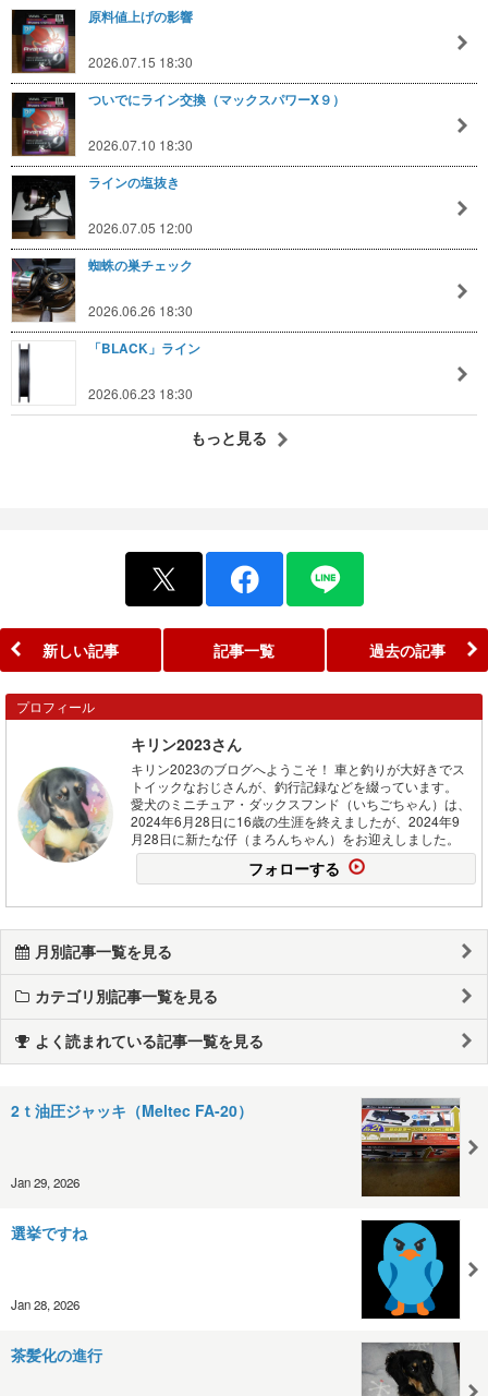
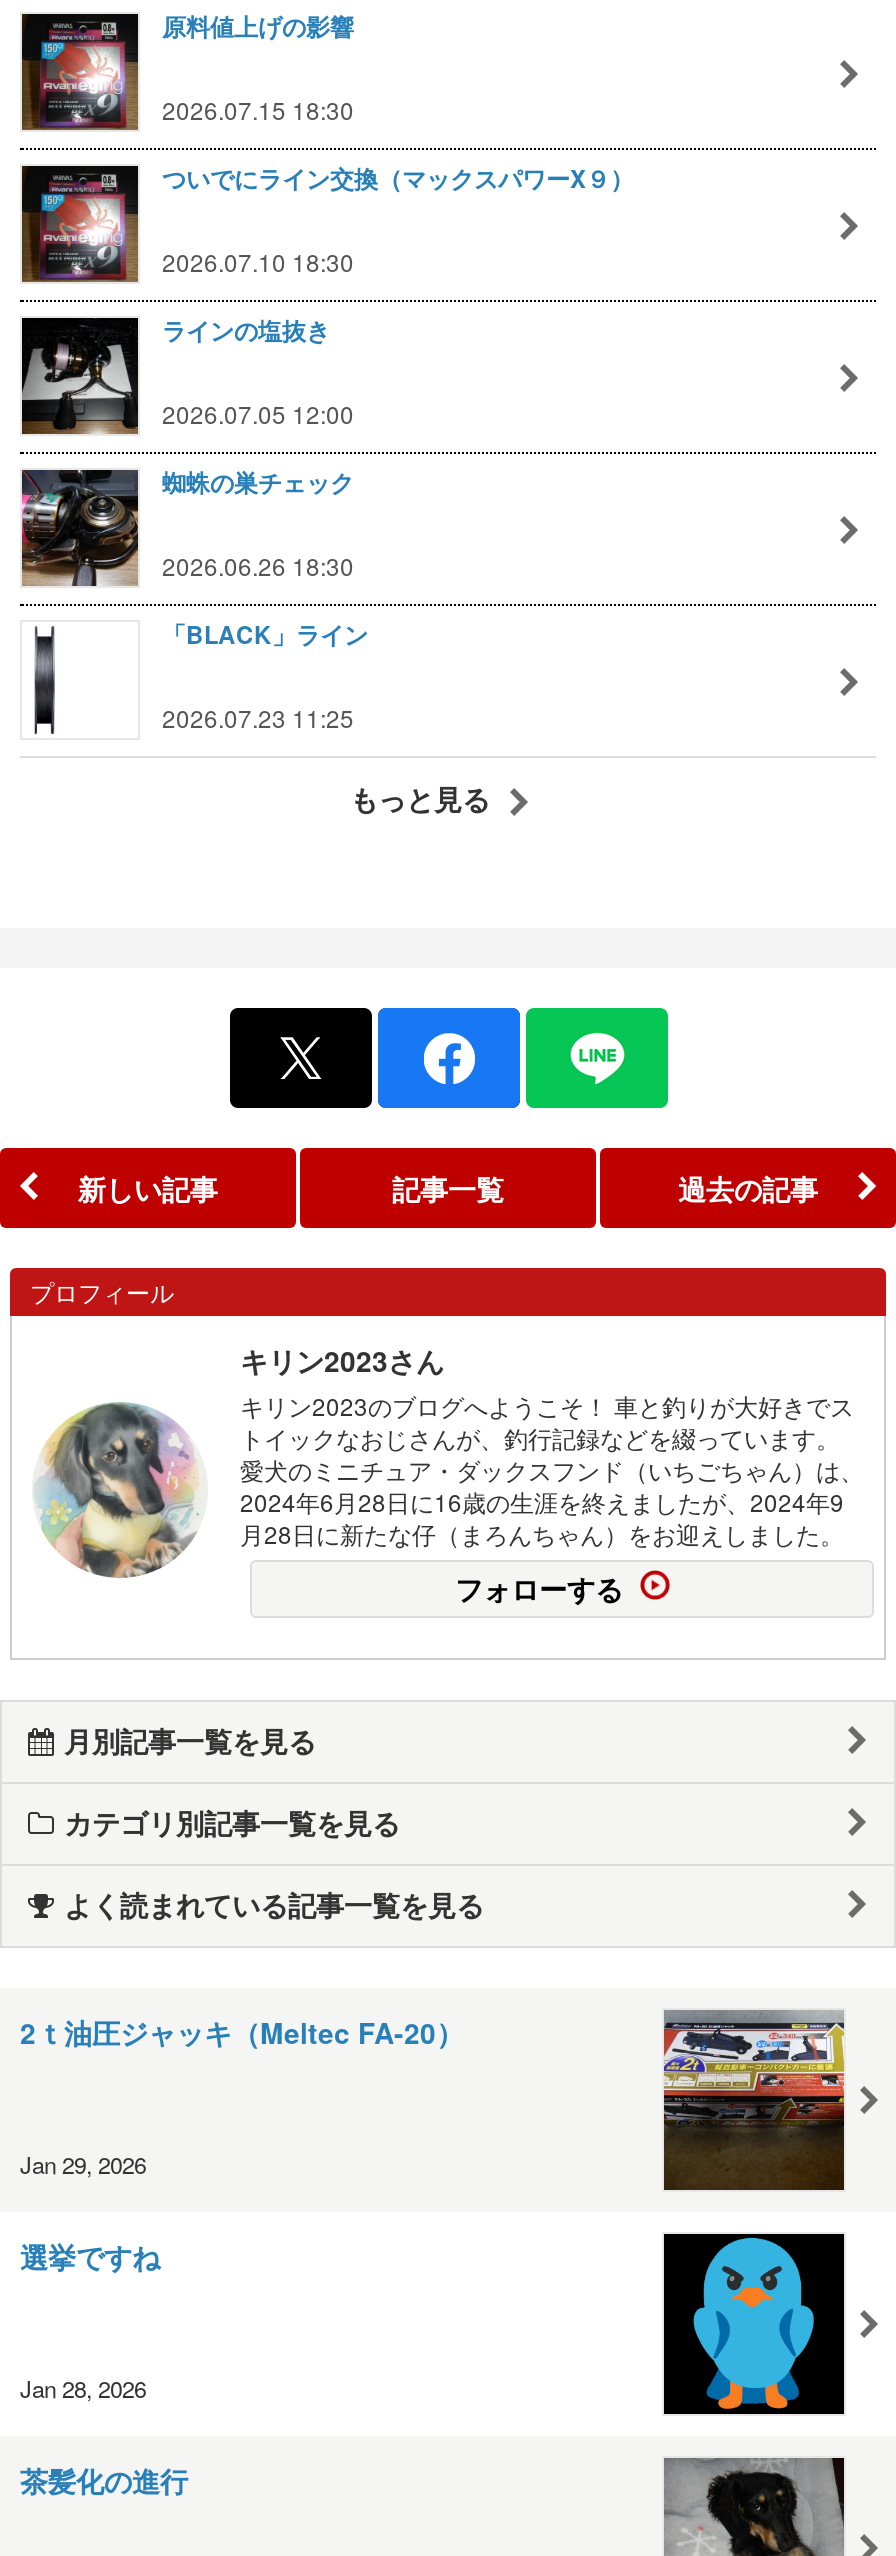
- 2026.06.23 18:30
+ 2026.07.23 11:25
